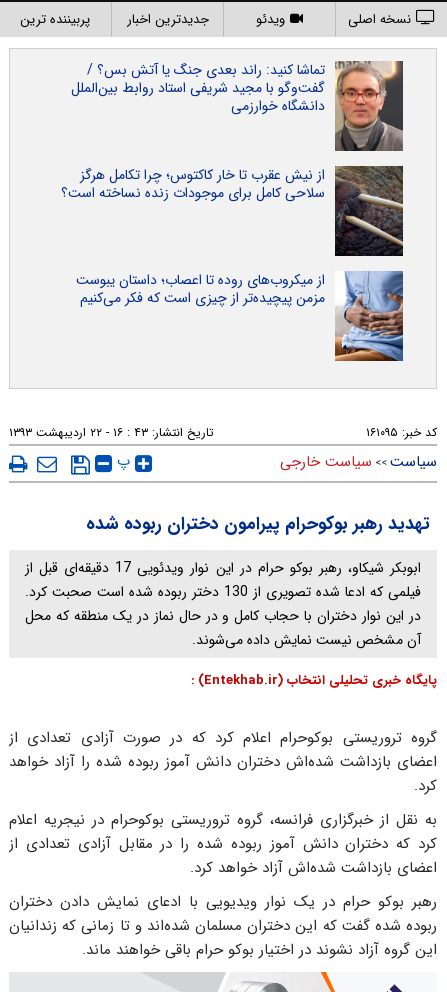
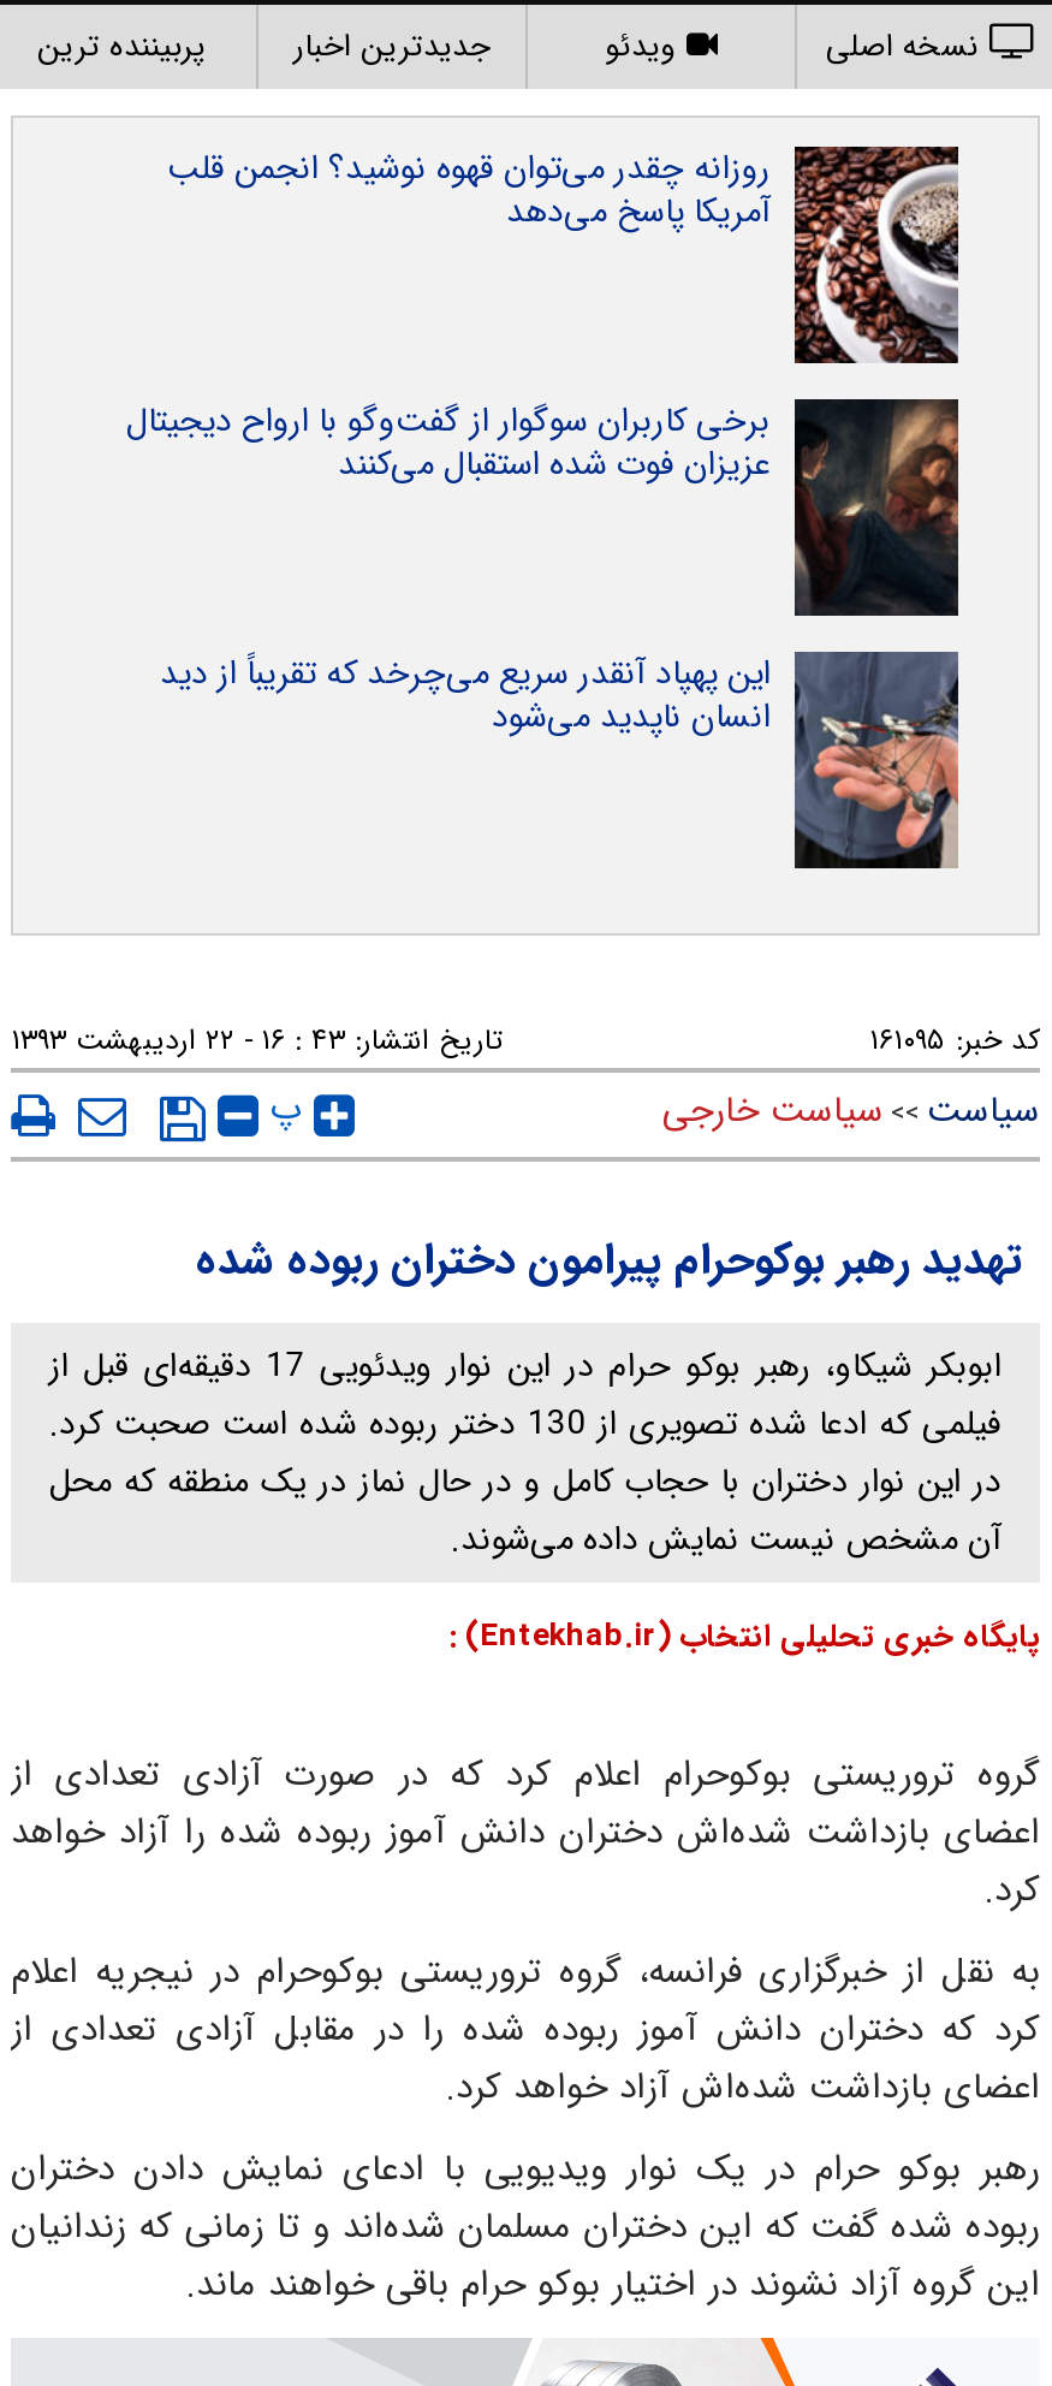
- [image]
- تماشا کنید: راند بعدی جنگ یا آتش بس؟ /
- گفت‌و‌گو با مجید شریفی استاد روابط بین‌الملل
- دانشگاه خوارزمی
+ [image]
+ روزانه چقدر می‌توان قهوه نوشید؟ انجمن قلب
+ آمریکا پاسخ می‌دهد

- [image]
- از نیش عقرب تا خار کاکتوس؛ چرا تکامل هرگز
- سلاحی کامل برای موجودات زنده نساخته است؟
+ [image]
+ برخی کاربران سوگوار از گفت‌وگو با ارواح دیجیتال
+ عزیزان فوت شده استقبال می‌کنند

- [image]
- از میکروب‌های روده تا اعصاب؛ داستان یبوست
- مزمن پیچیده‌تر از چیزی است که فکر می‌کنیم
+ [image]
+ این پهپاد آنقدر سریع می‌چرخد که تقریباً از دید
+ انسان ناپدید می‌شود
